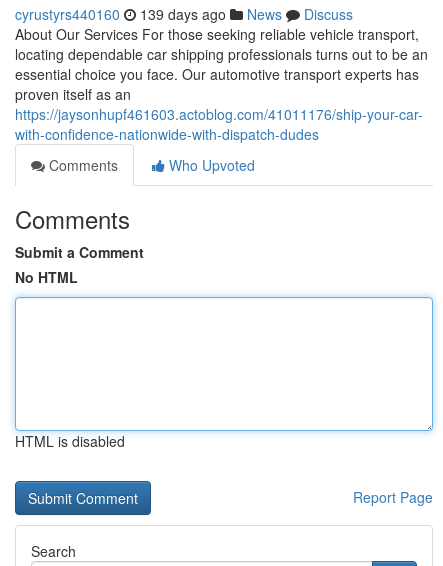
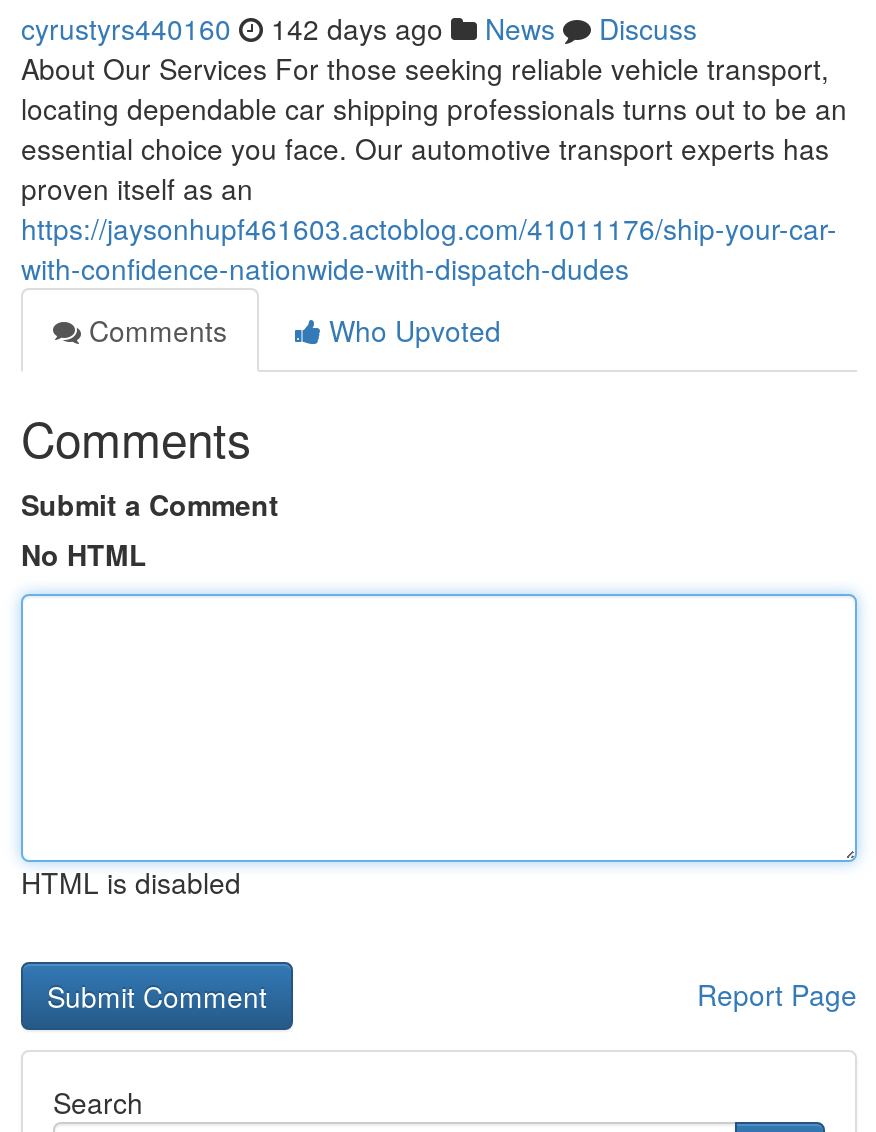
- cyrustyrs440160 139 days ago News Discuss
+ cyrustyrs440160 142 days ago News Discuss
